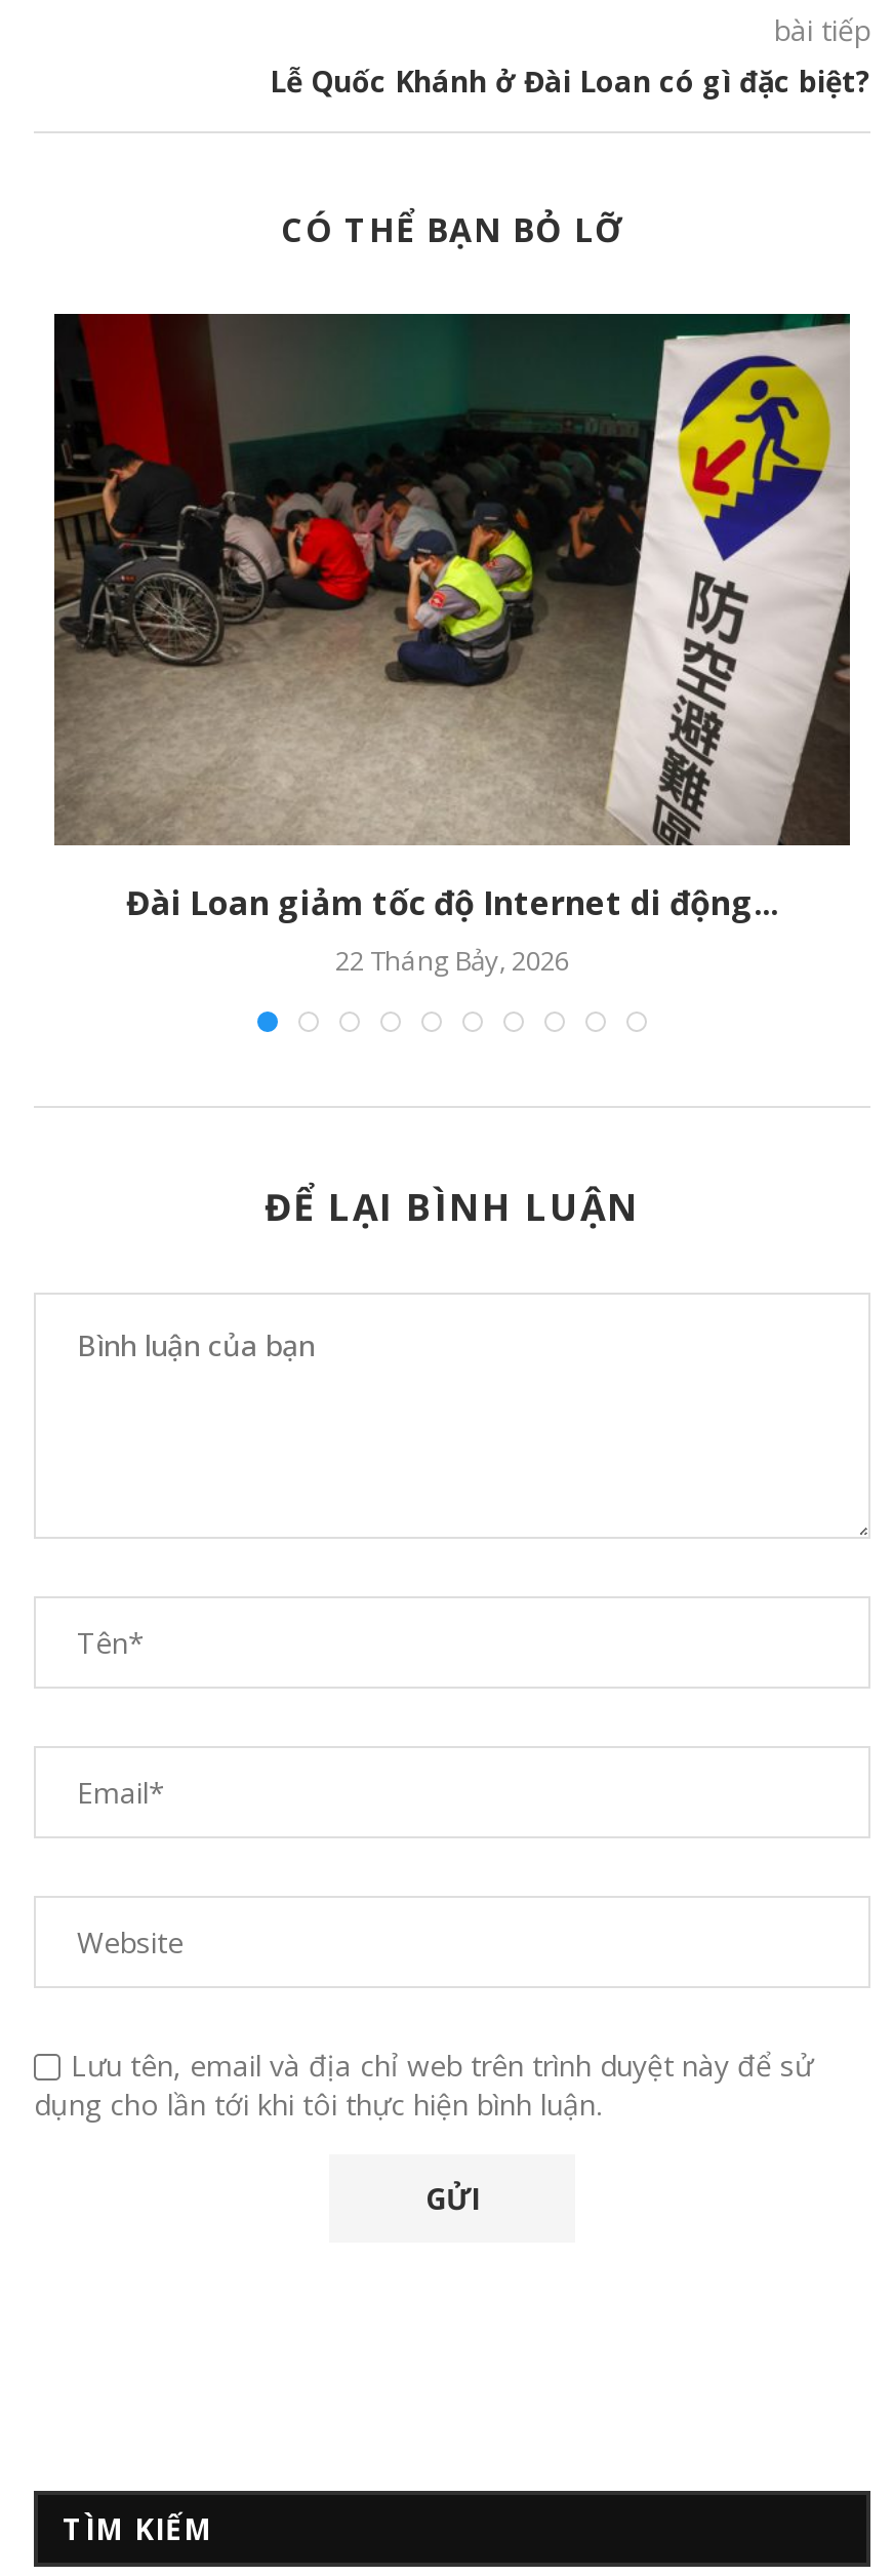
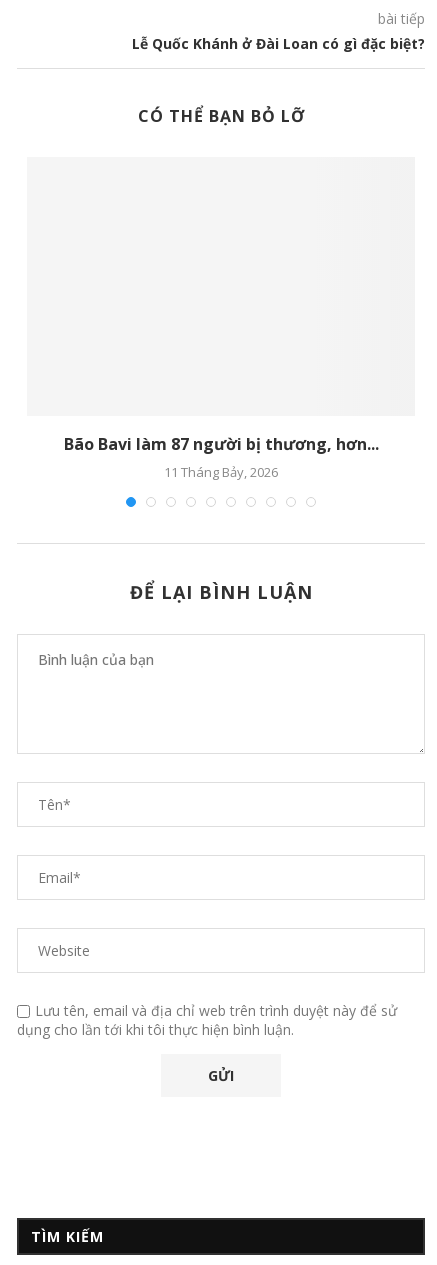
- [image]

- Đài Loan giảm tốc độ Internet di động...
- 22 Tháng Bảy, 2026
+ Bão Bavi làm 87 người bị thương, hơn...
+ 11 Tháng Bảy, 2026
